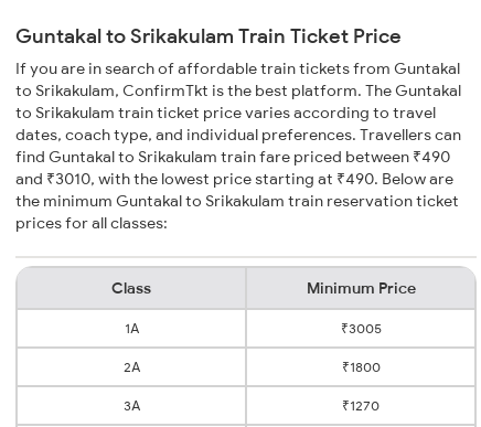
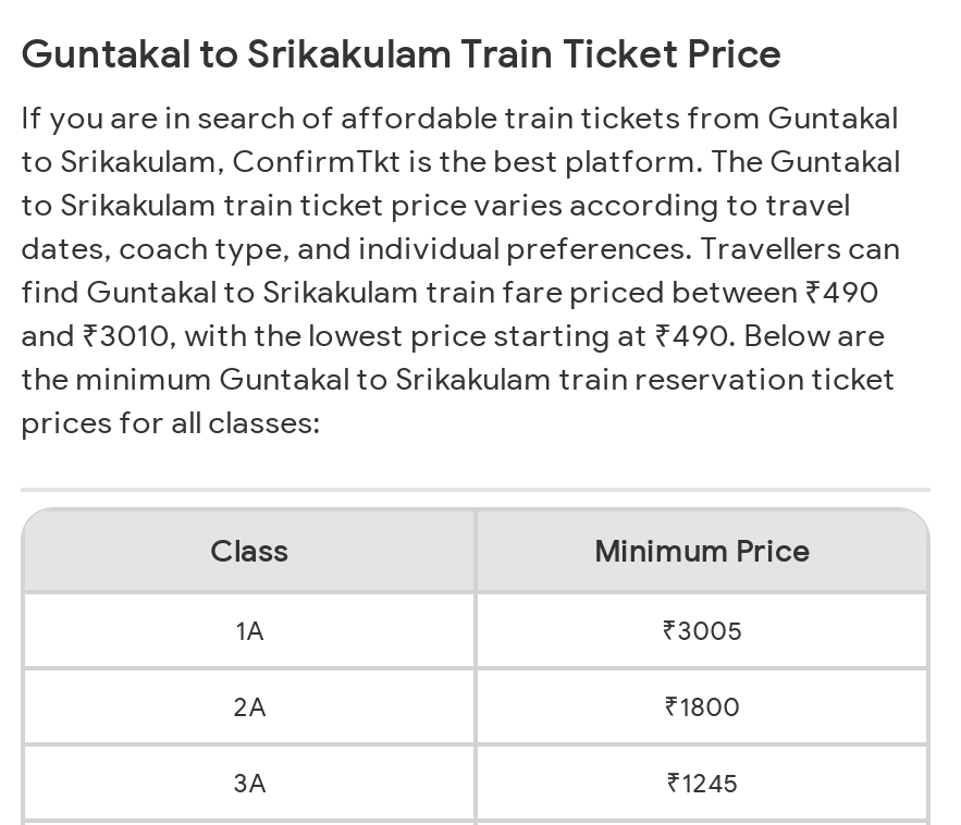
- ₹1270
+ ₹1245
